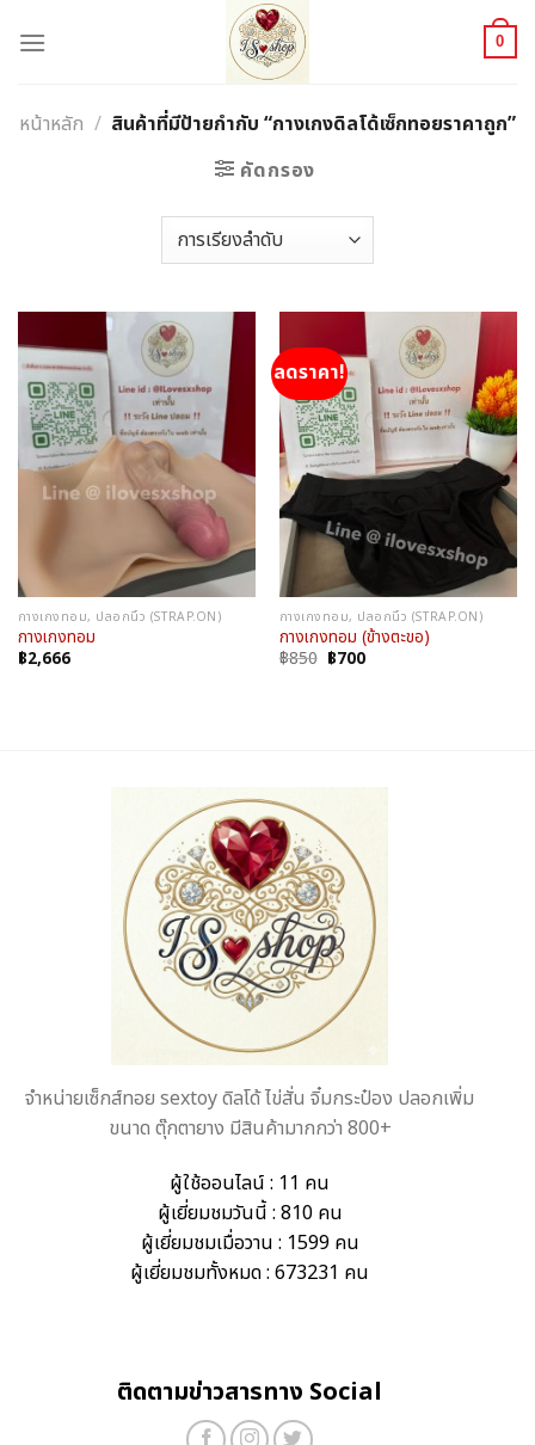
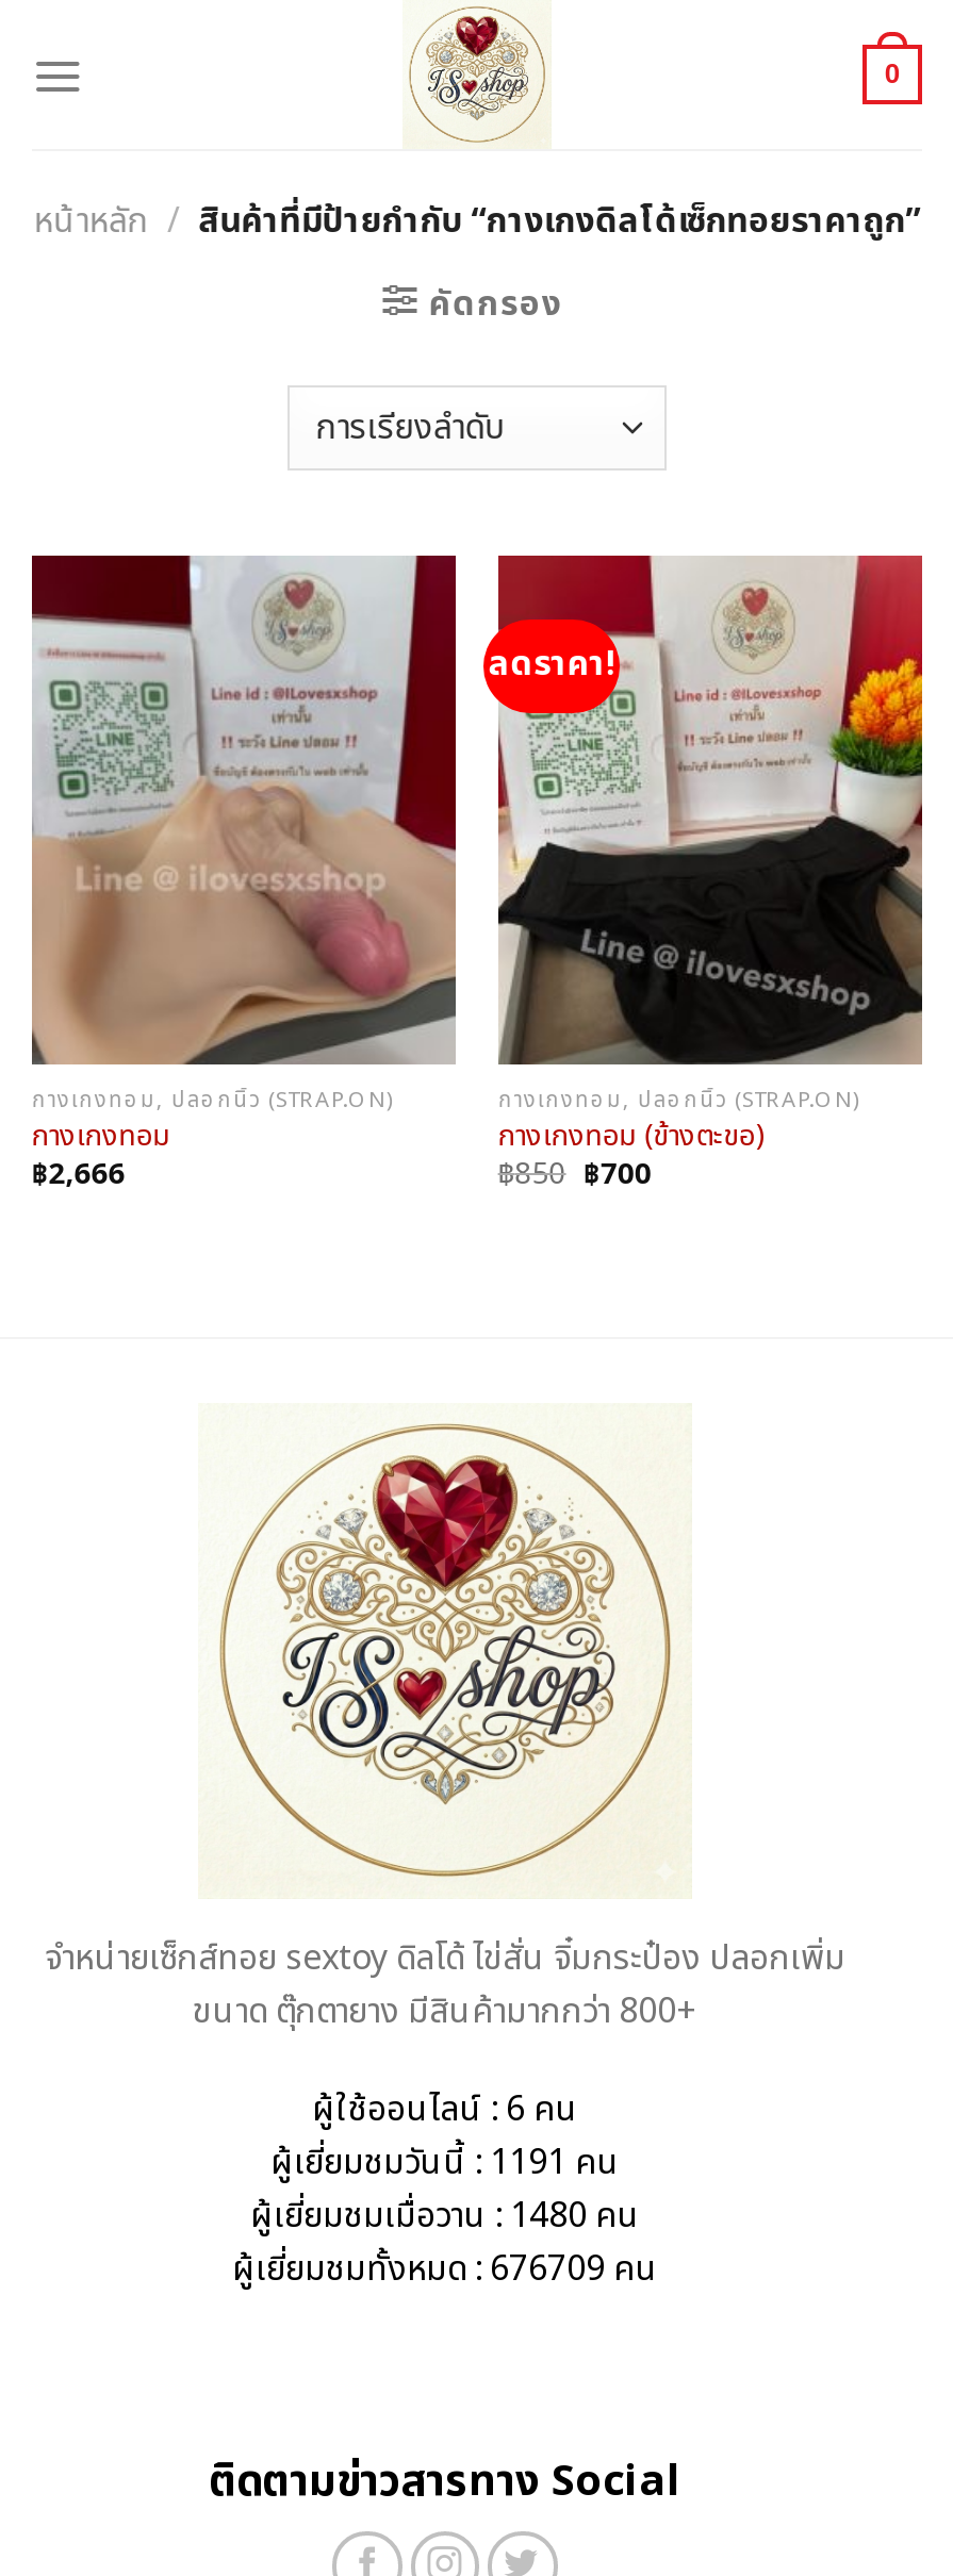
- ผู้ใช้ออนไลน์ : 11 คน
+ ผู้ใช้ออนไลน์ : 6 คน

- ผู้เยี่ยมชมวันนี้ : 810 คน
+ ผู้เยี่ยมชมวันนี้ : 1191 คน

- ผู้เยี่ยมชมเมื่อวาน : 1599 คน
+ ผู้เยี่ยมชมเมื่อวาน : 1480 คน

- ผู้เยี่ยมชมทั้งหมด : 673231 คน
+ ผู้เยี่ยมชมทั้งหมด : 676709 คน
